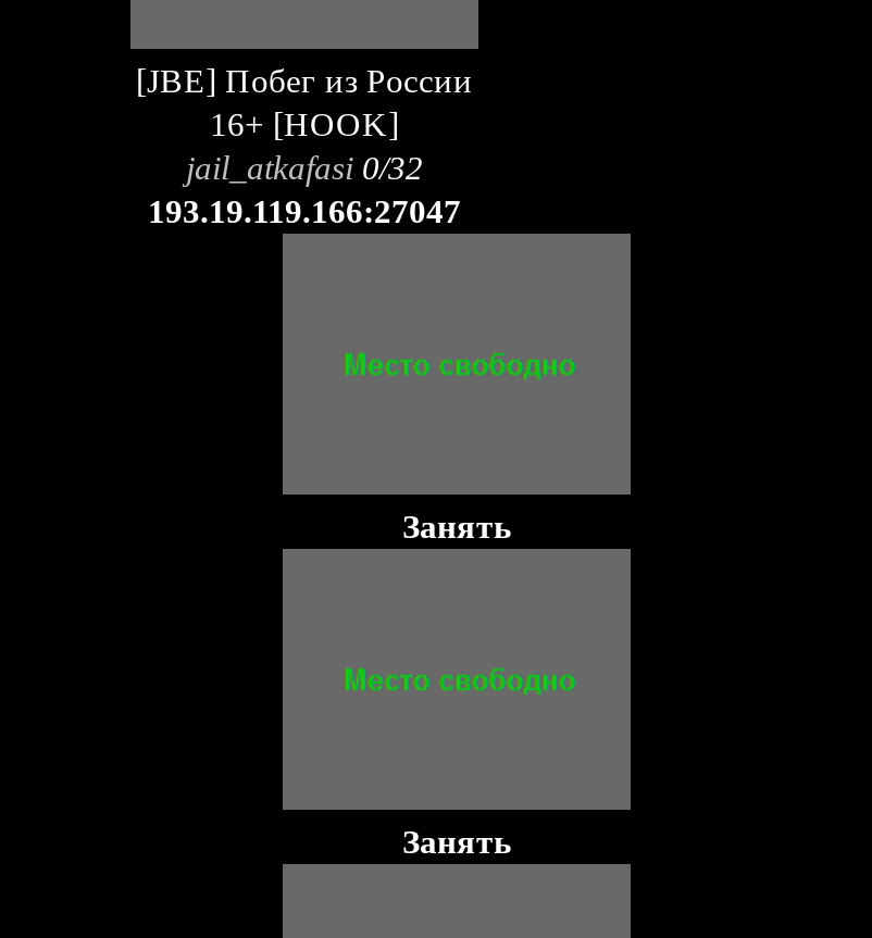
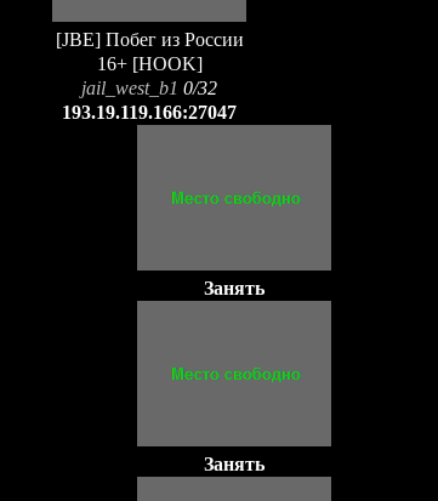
- jail_atkafasi 0/32
+ jail_west_b1 0/32
